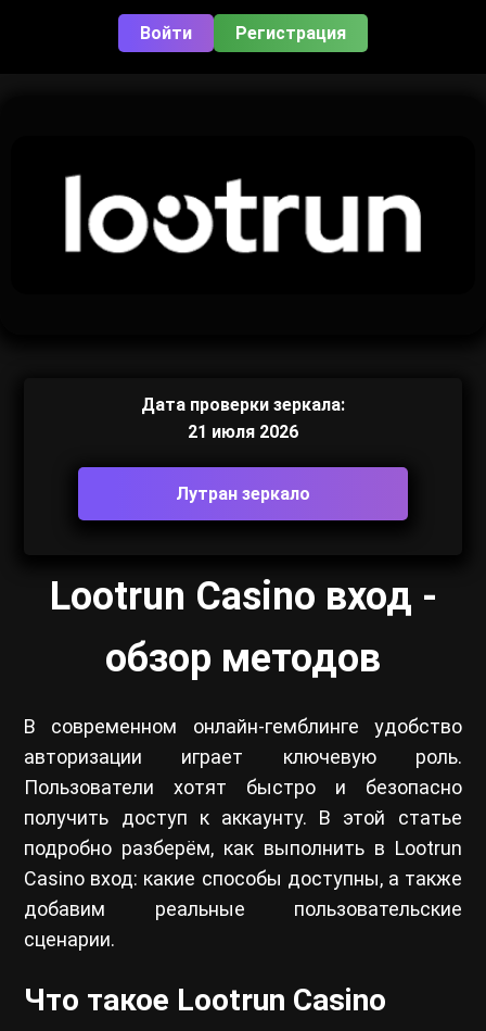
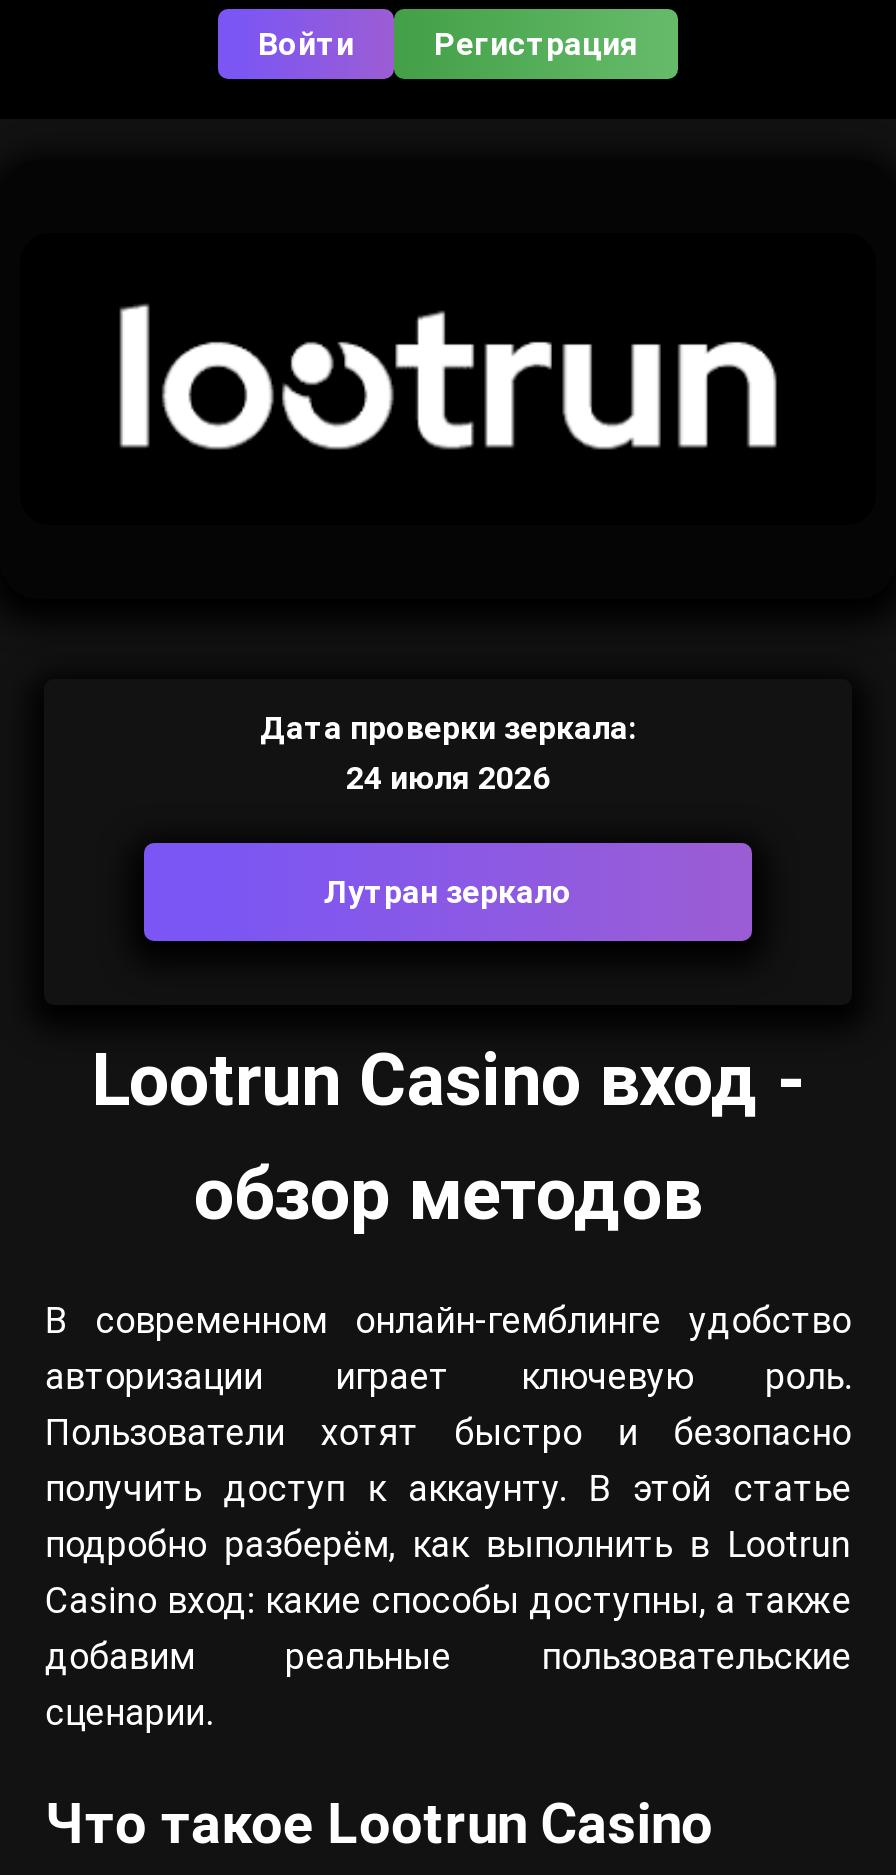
- 21 июля 2026
+ 24 июля 2026
